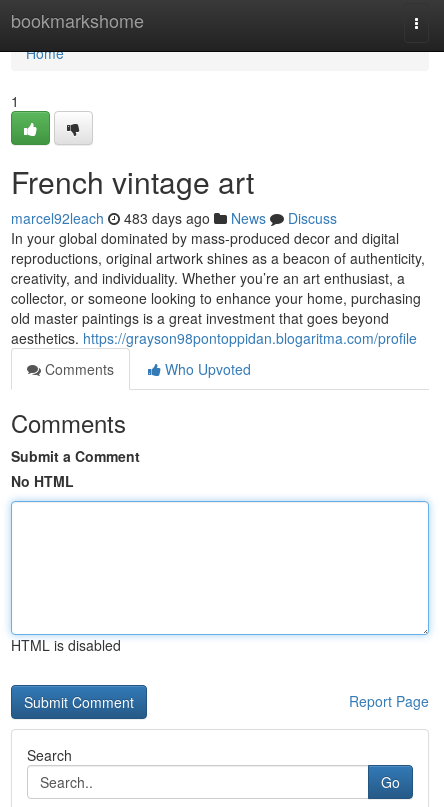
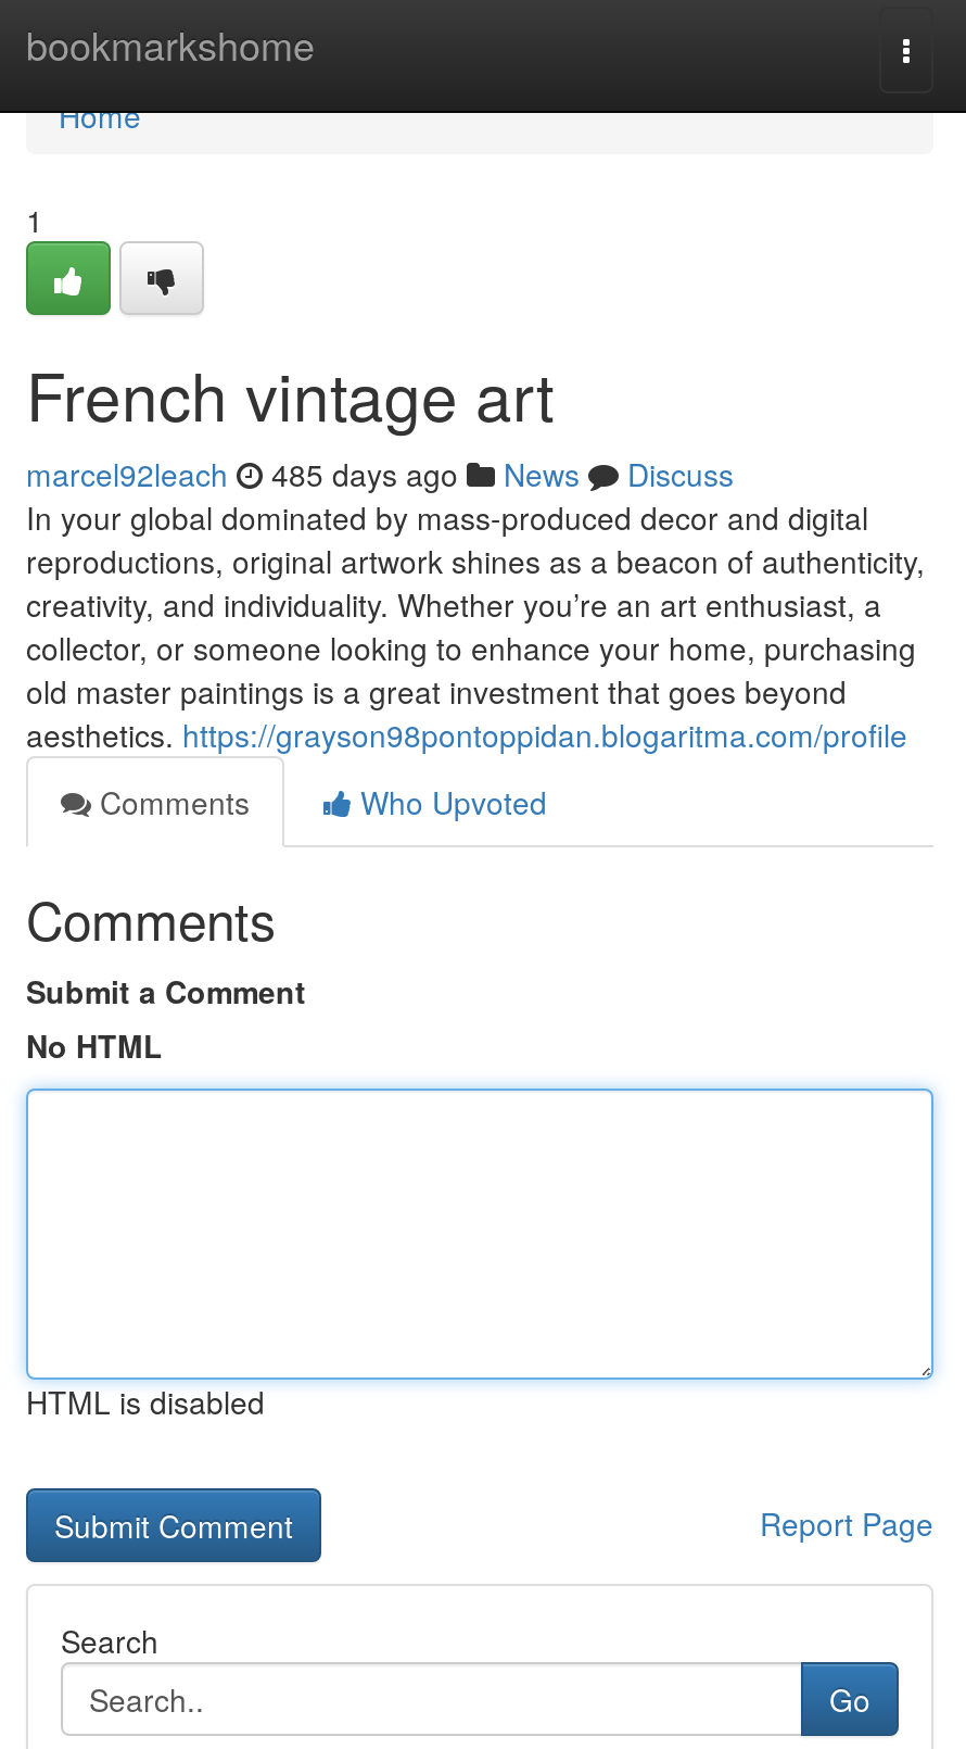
- marcel92leach 483 days ago News Discuss
+ marcel92leach 485 days ago News Discuss
